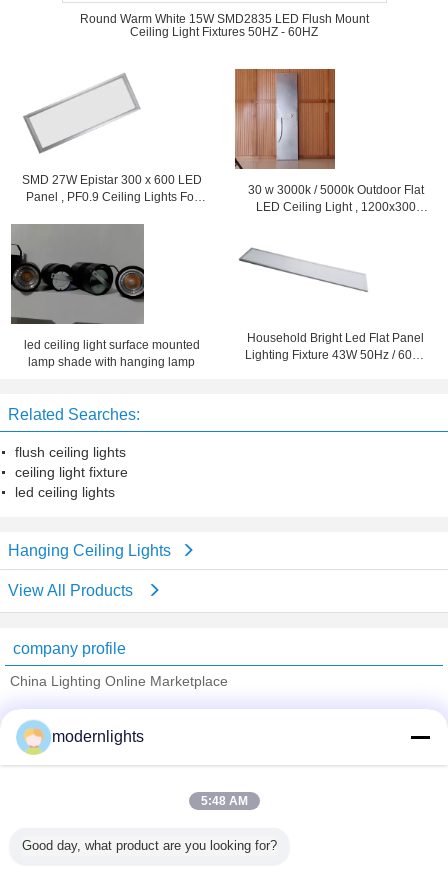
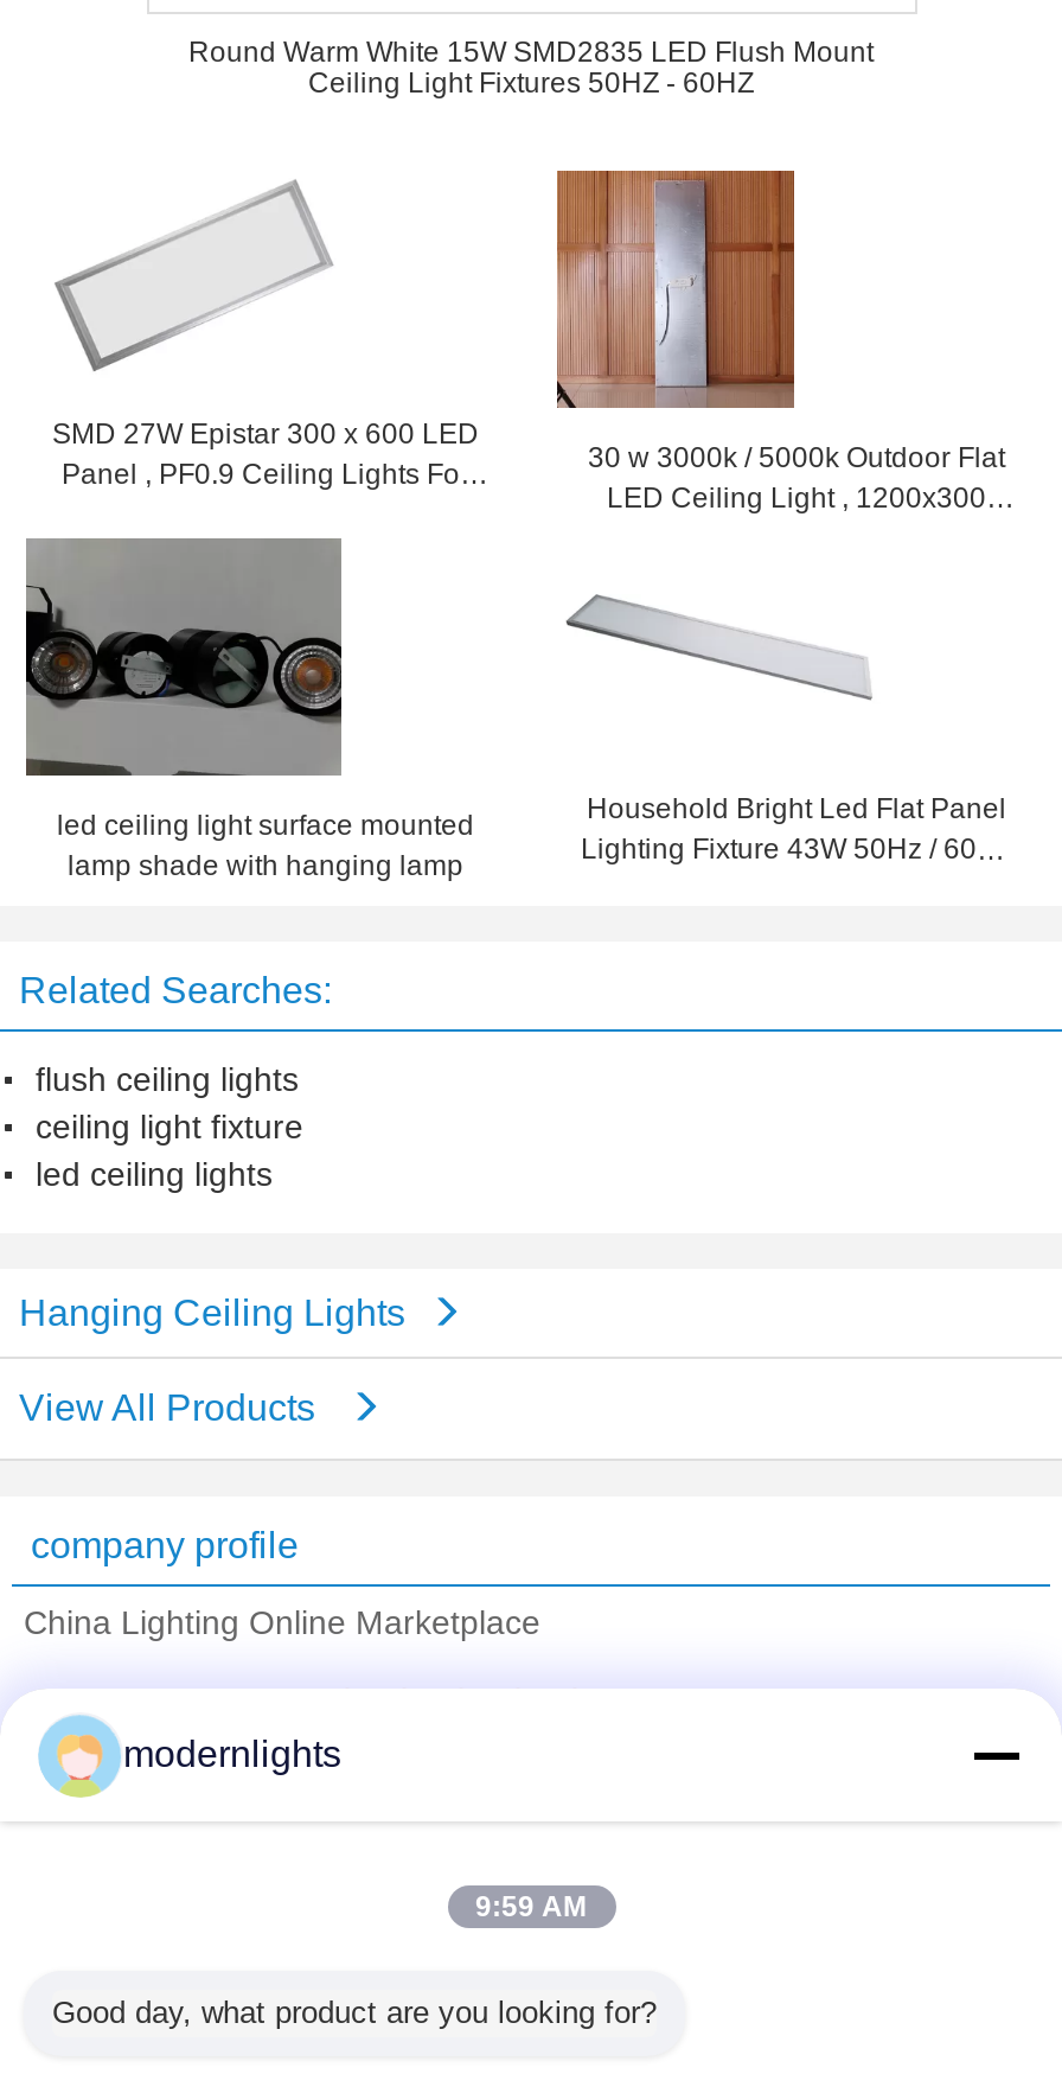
- 5:48 AM
+ 9:59 AM
